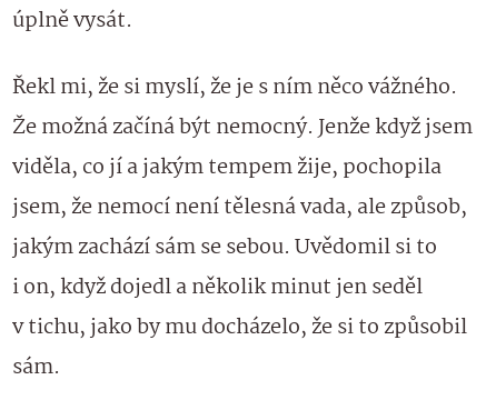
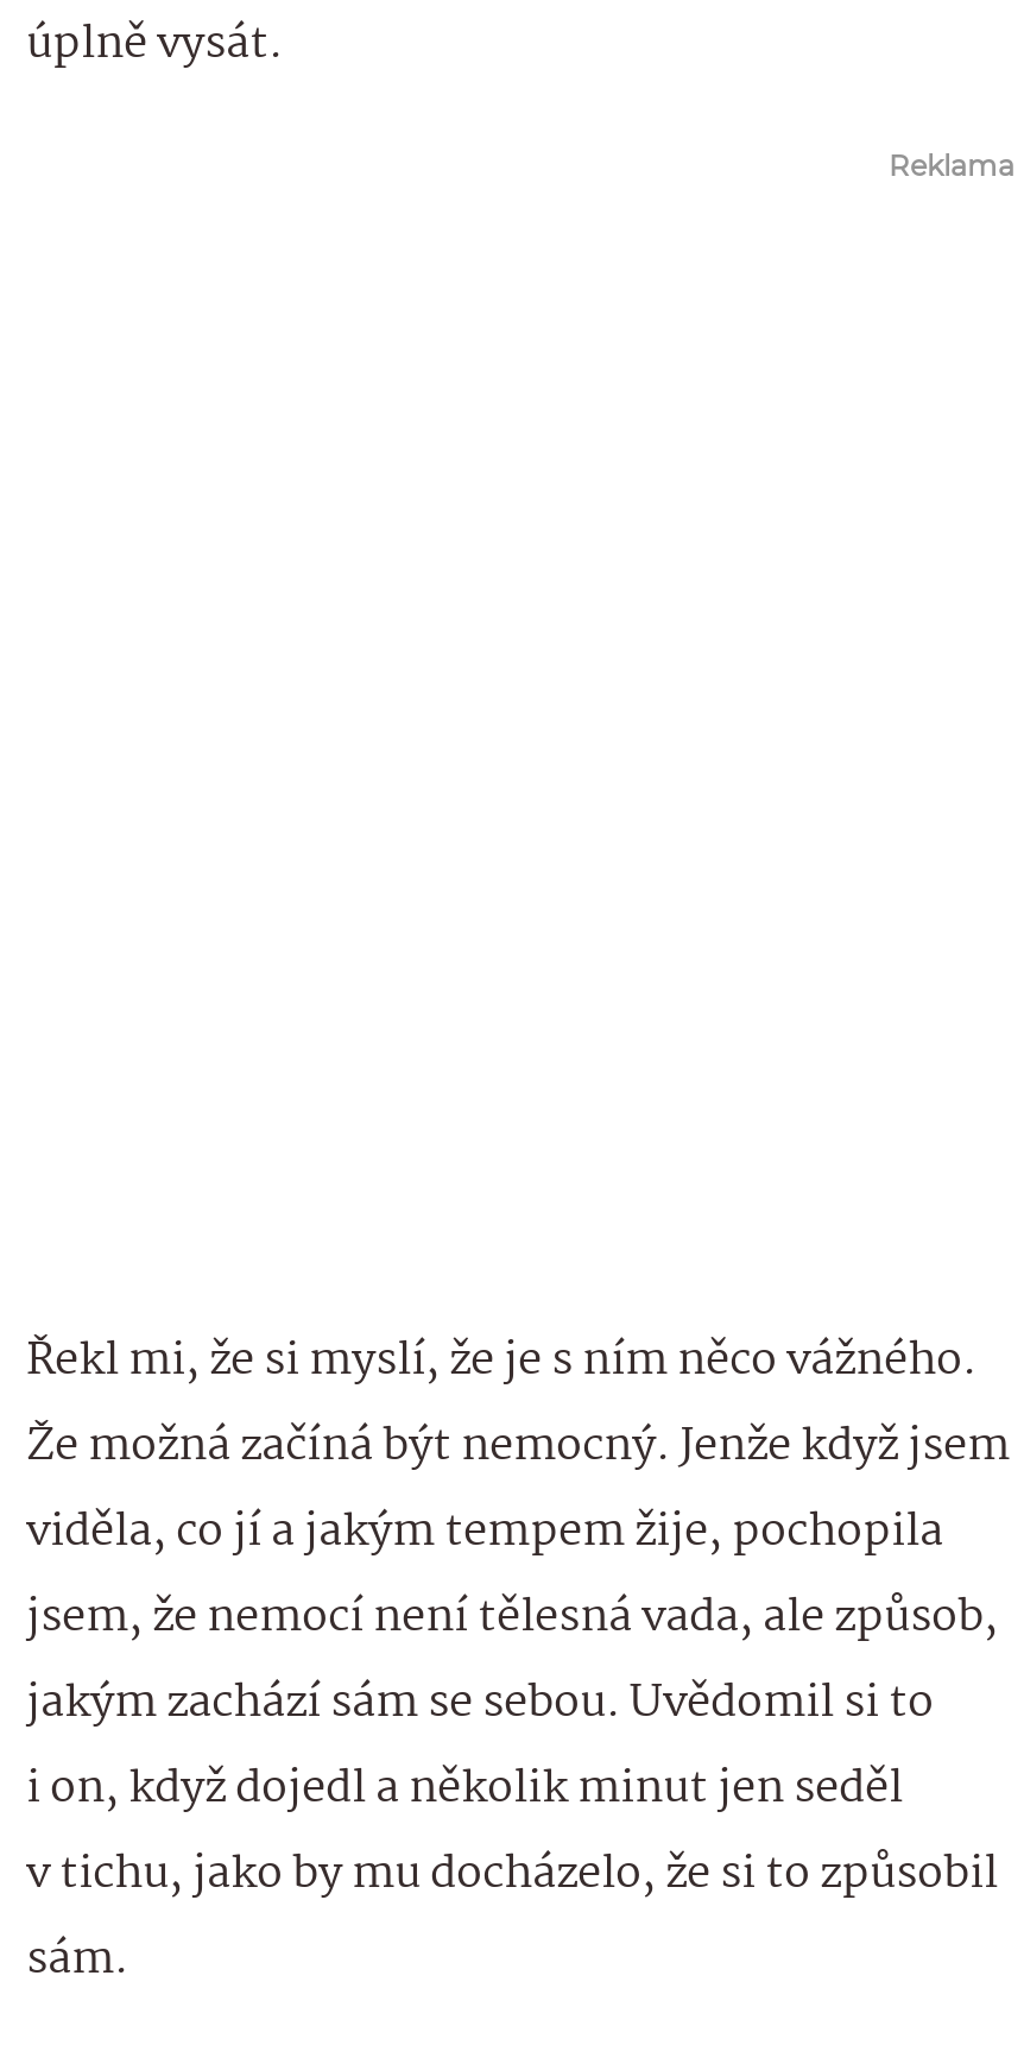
+ Reklama
